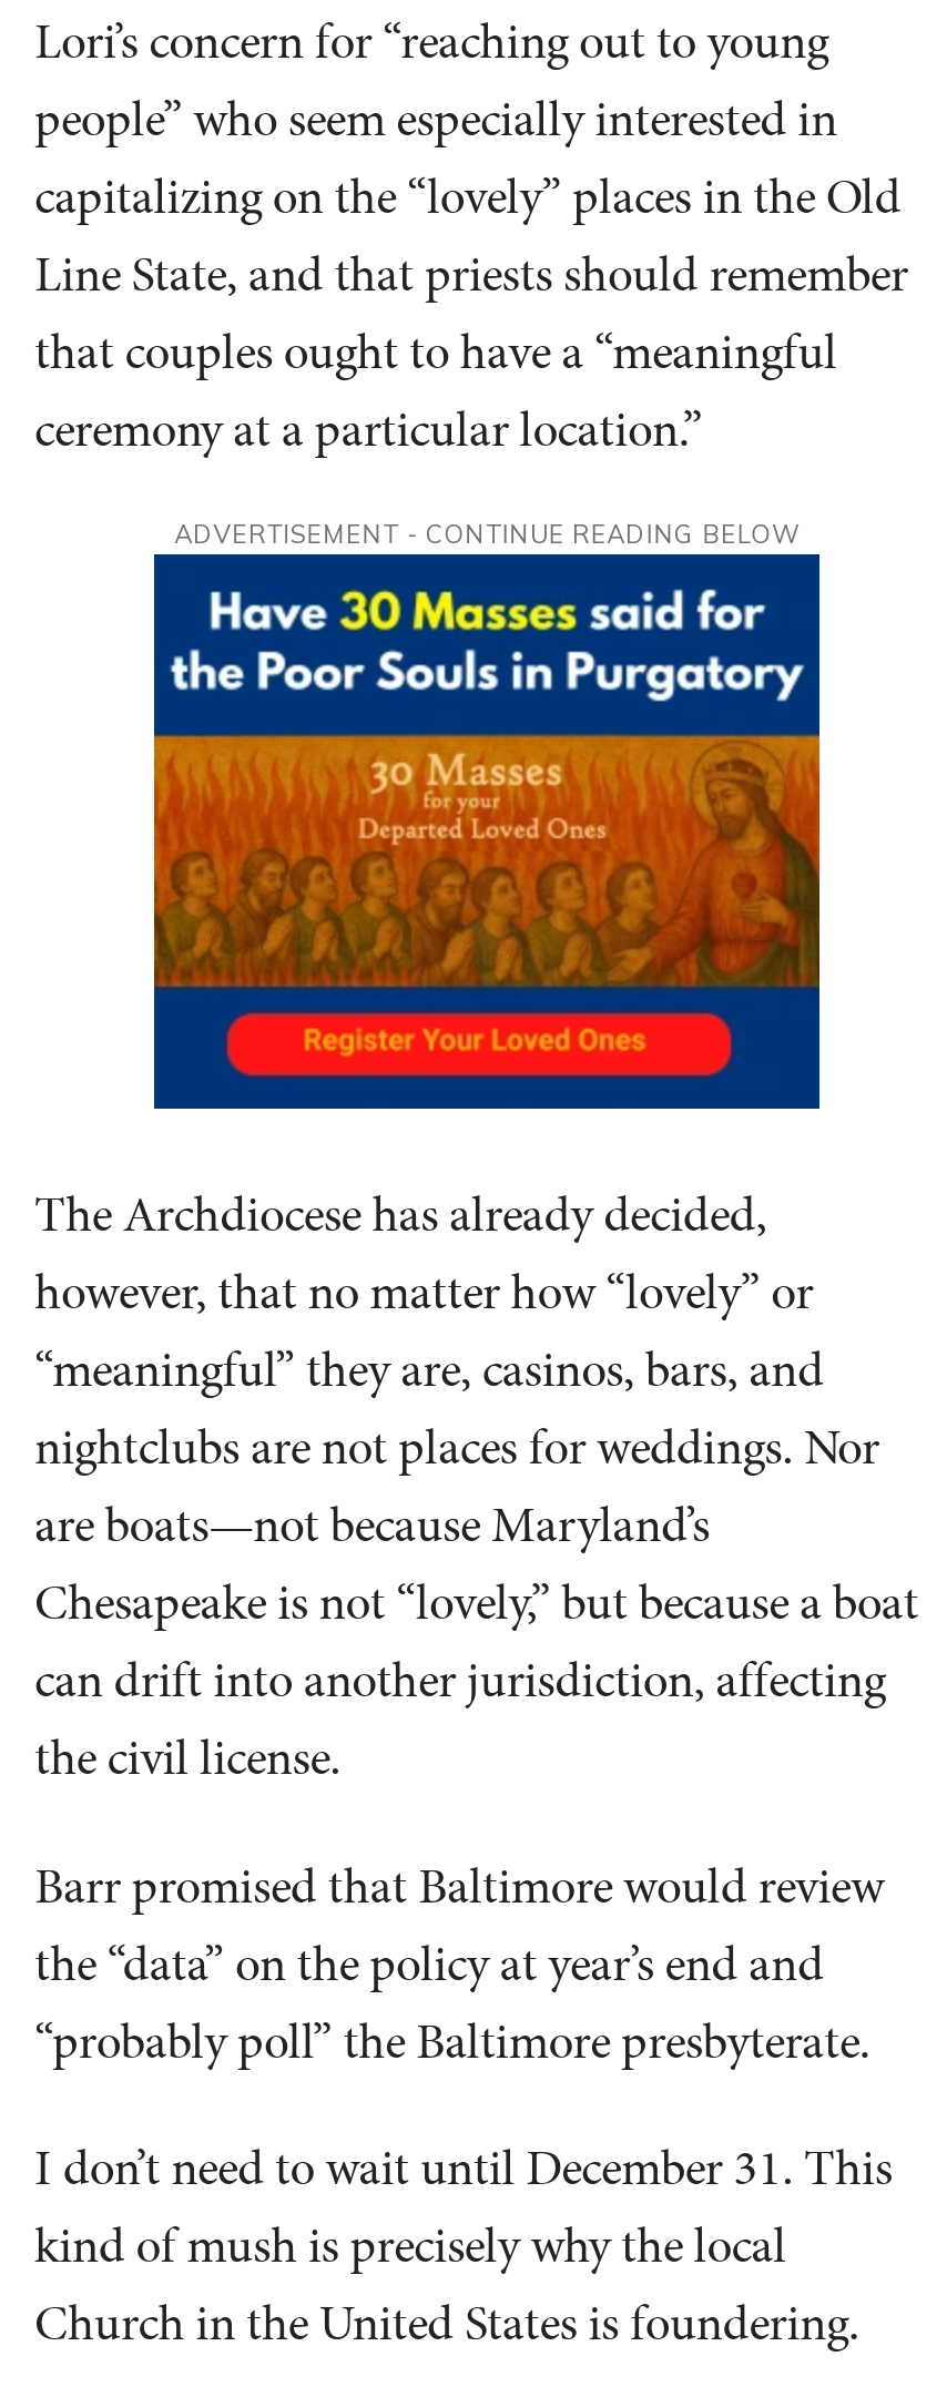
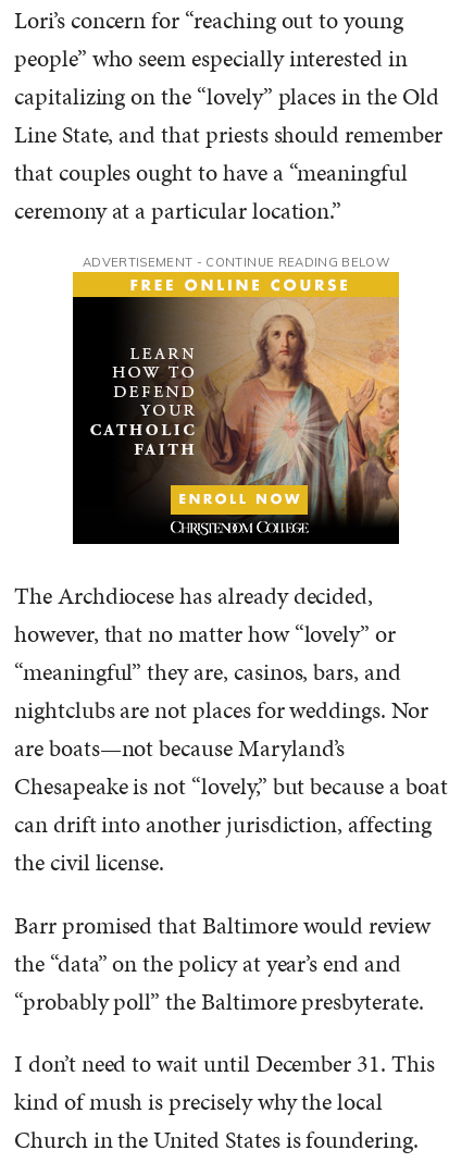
- [image]
+ [image]
